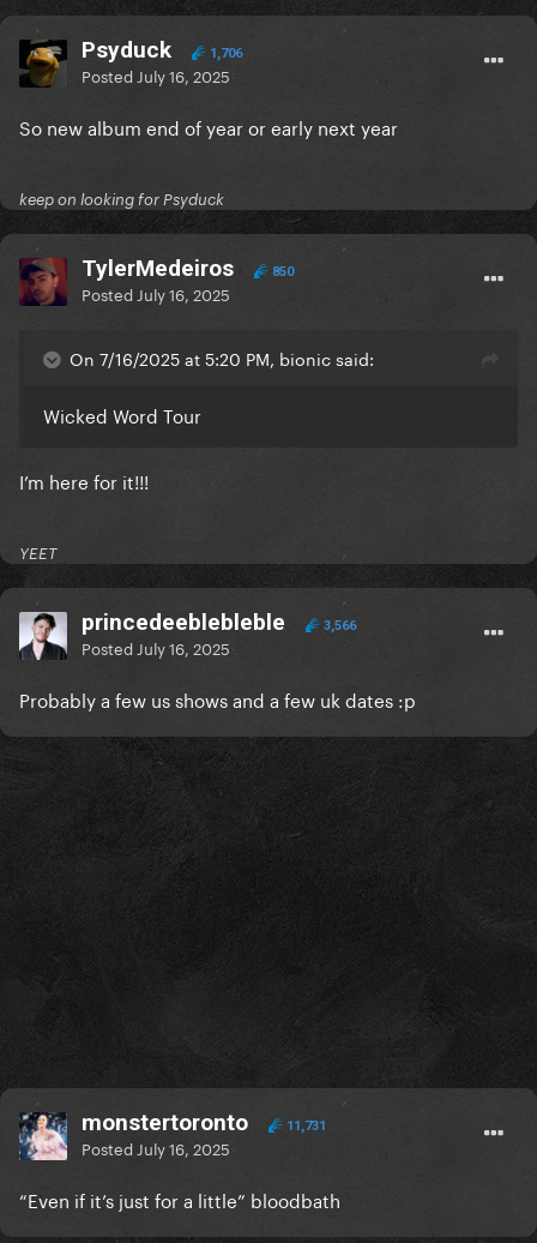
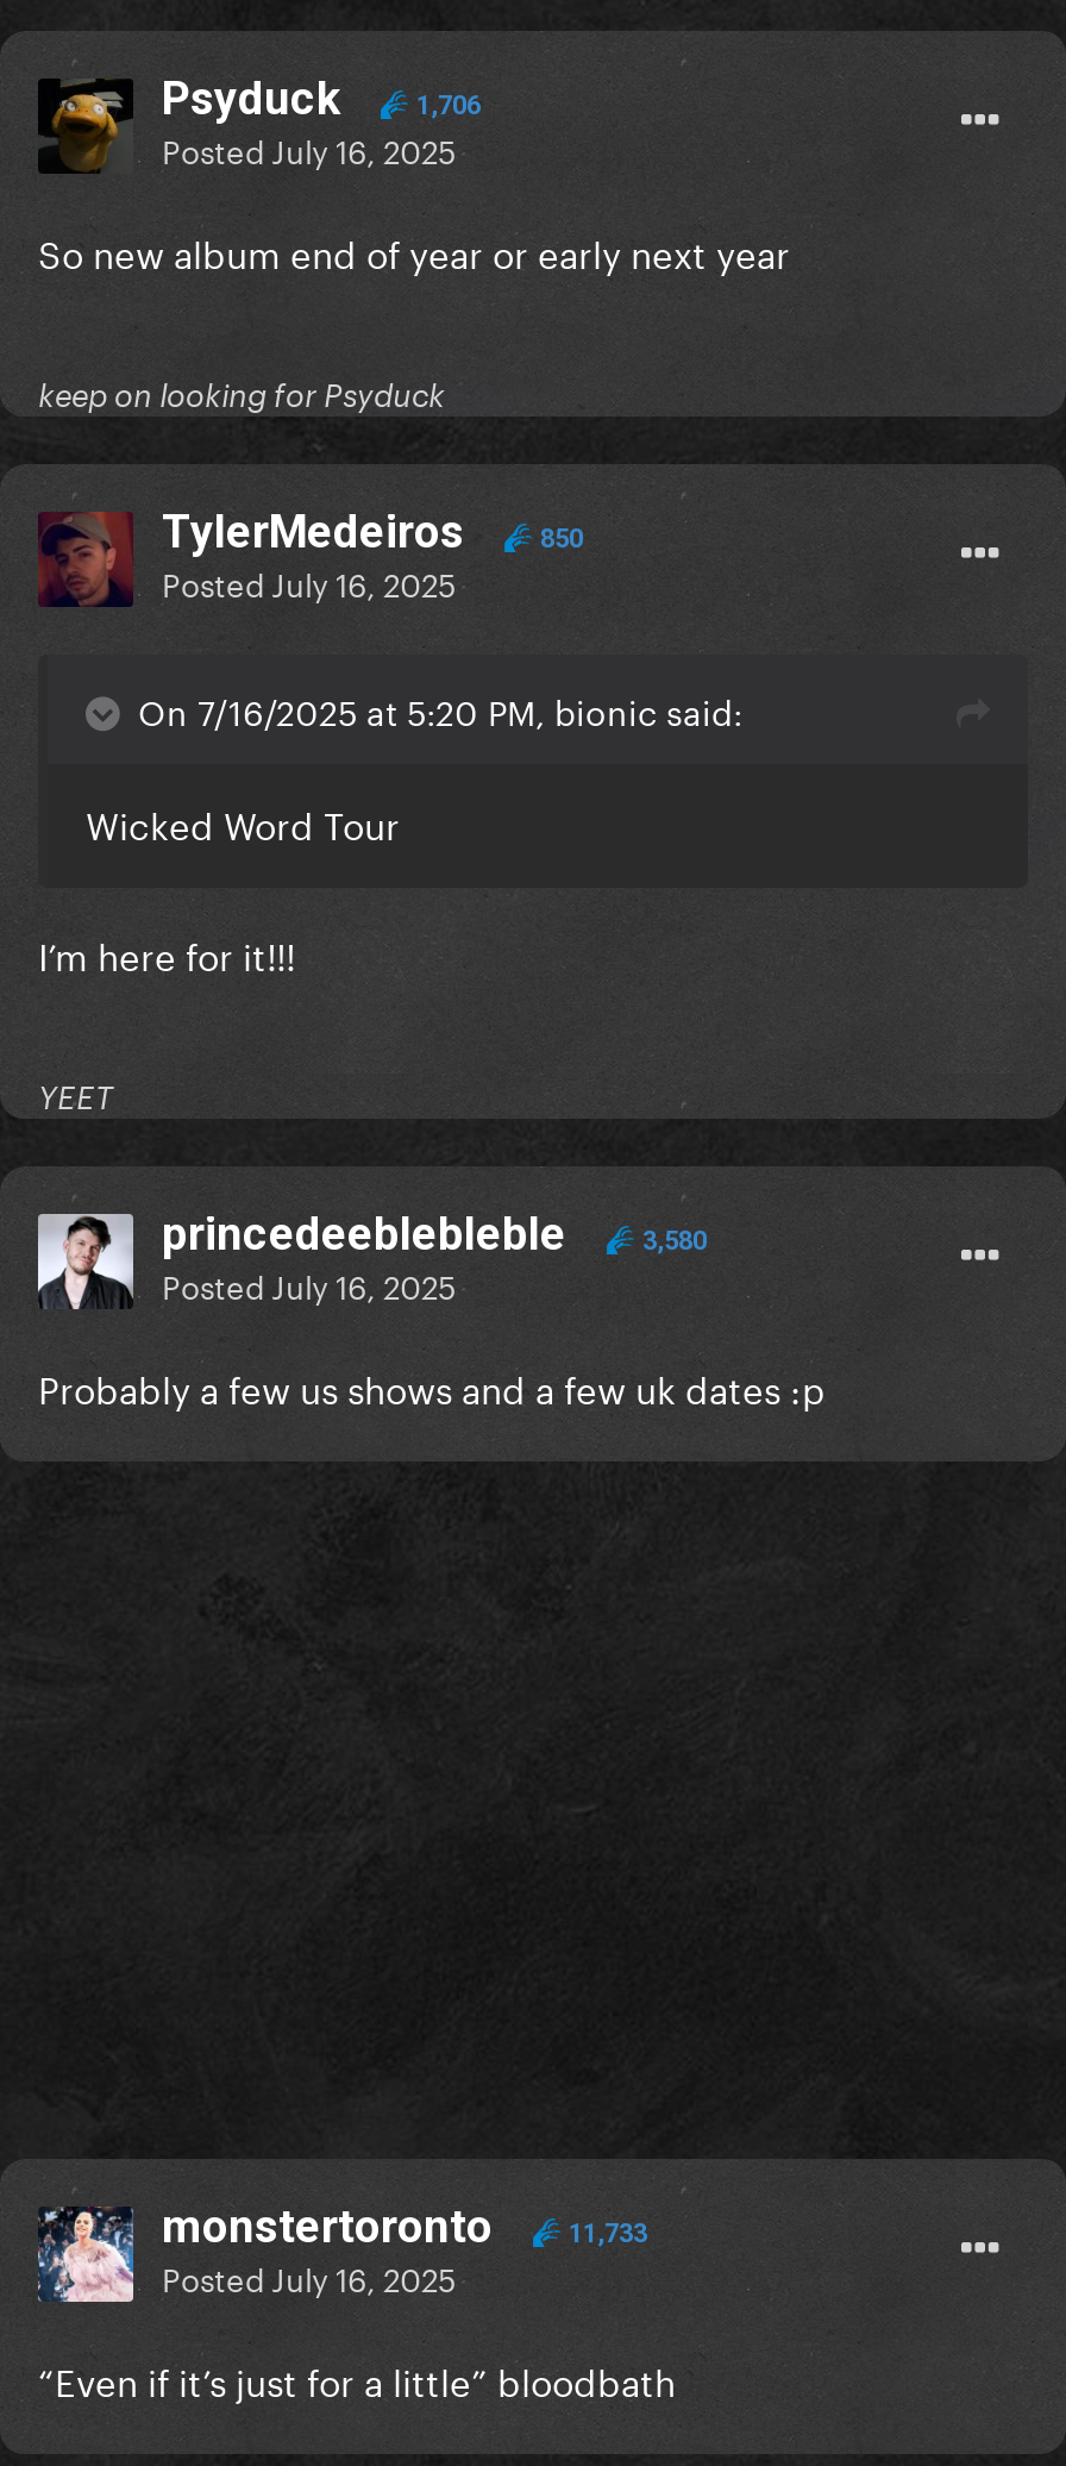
- 3,566
+ 3,580

- 11,731
+ 11,733
